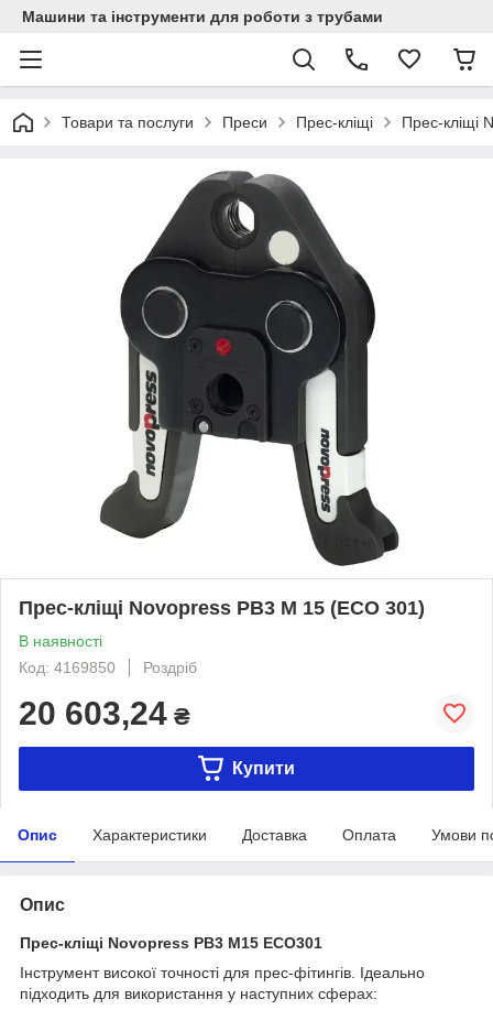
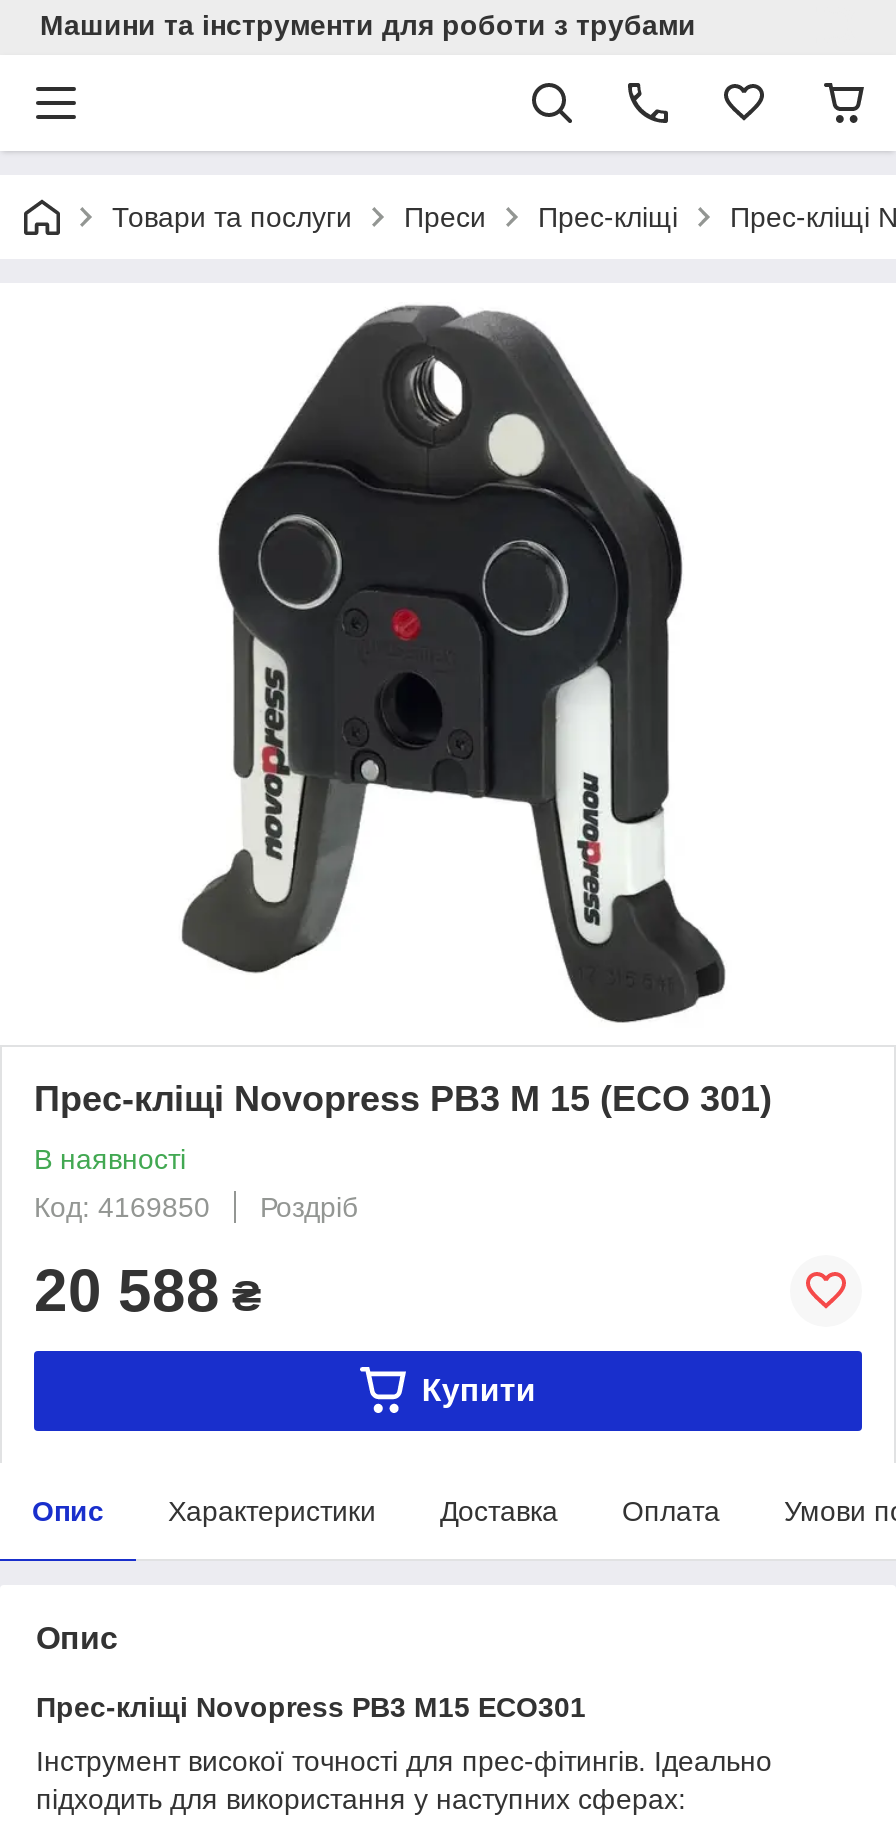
- 20 603,24 ₴
+ 20 588 ₴
